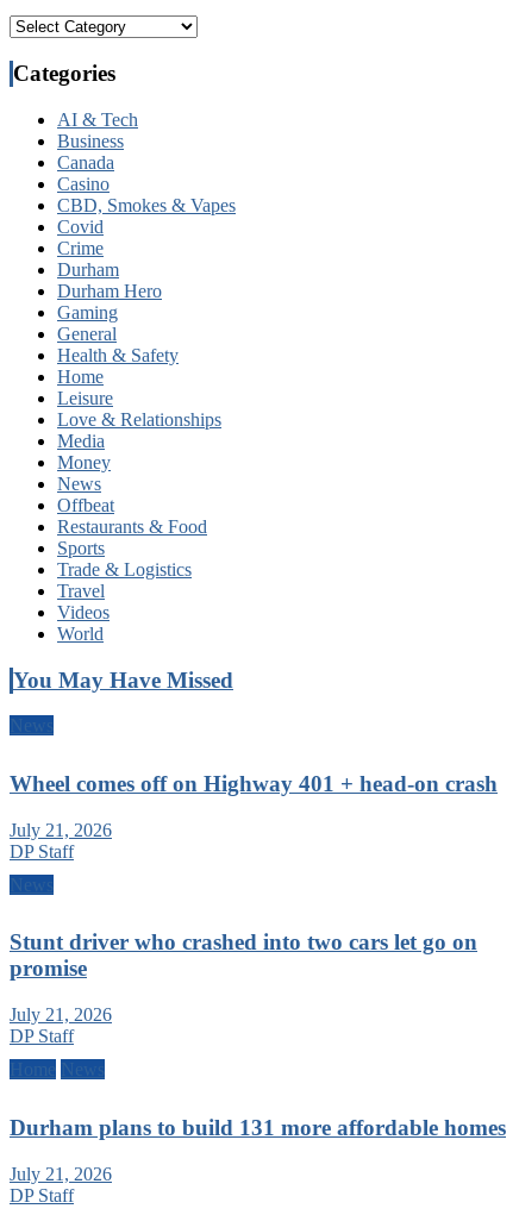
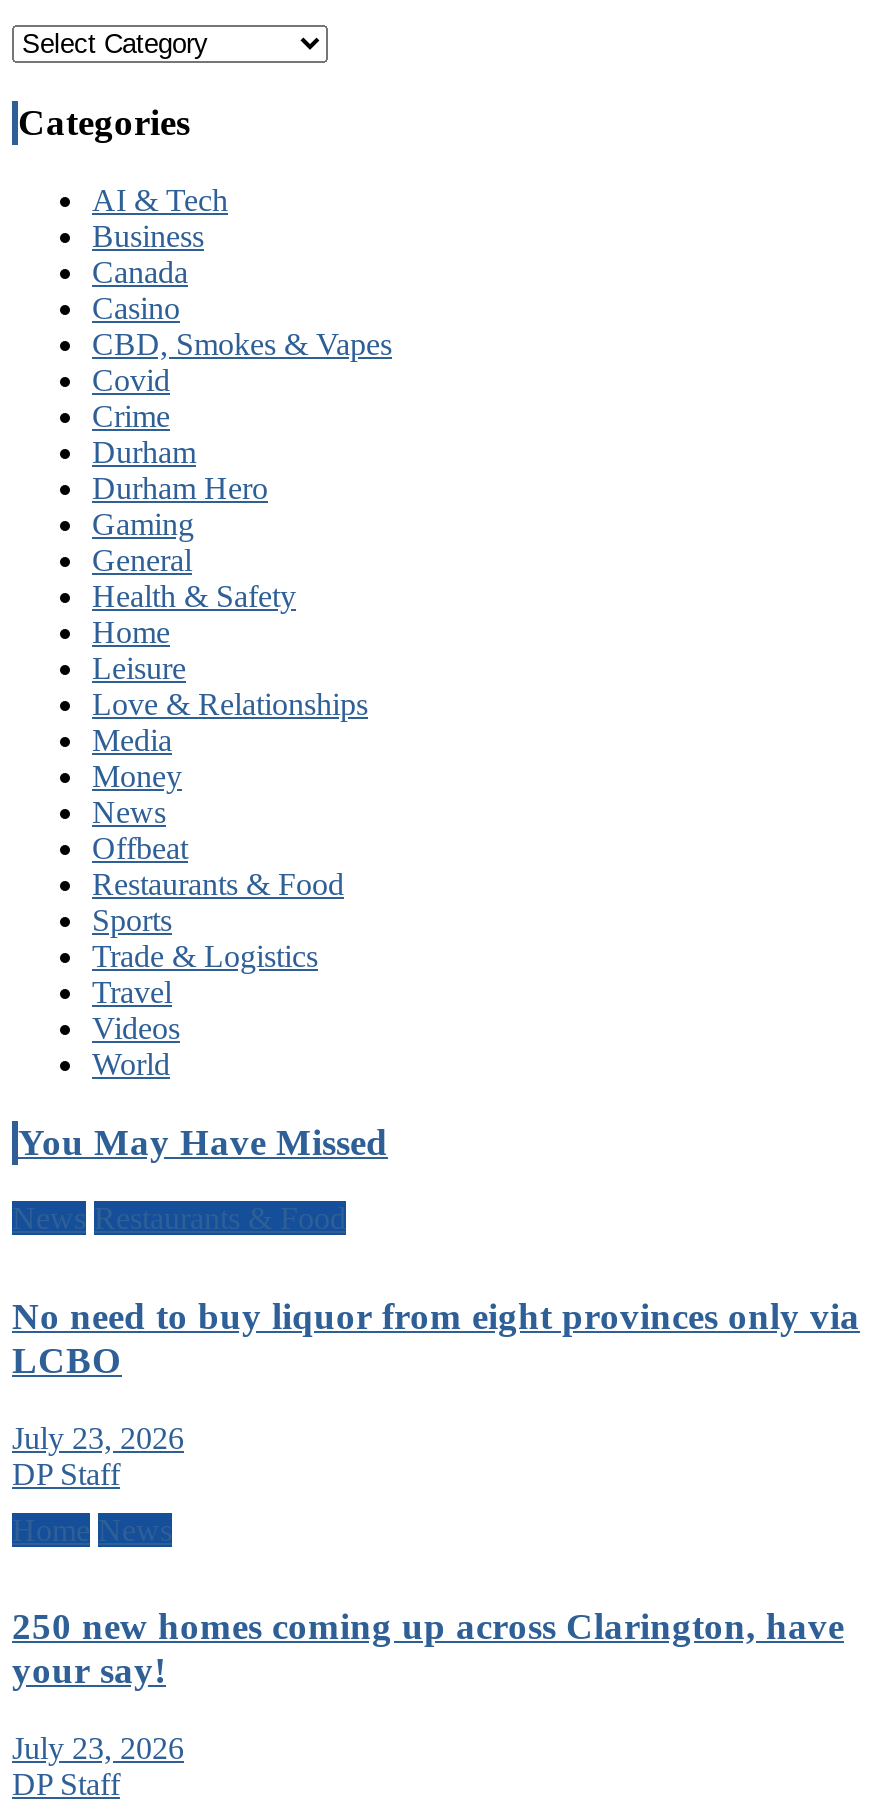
- News
- Wheel comes off on Highway 401 + head-on crash
- July 21, 2026
- DP Staff
- News
- Stunt driver who crashed into two cars let go on
- promise
- July 21, 2026
+ News Restaurants & Food
+ No need to buy liquor from eight provinces only via
+ LCBO
+ July 23, 2026

moved up: DP Staff | Home News

- Durham plans to build 131 more affordable homes
+ 250 new homes coming up across Clarington, have
+ your say!

- July 21, 2026
+ July 23, 2026
